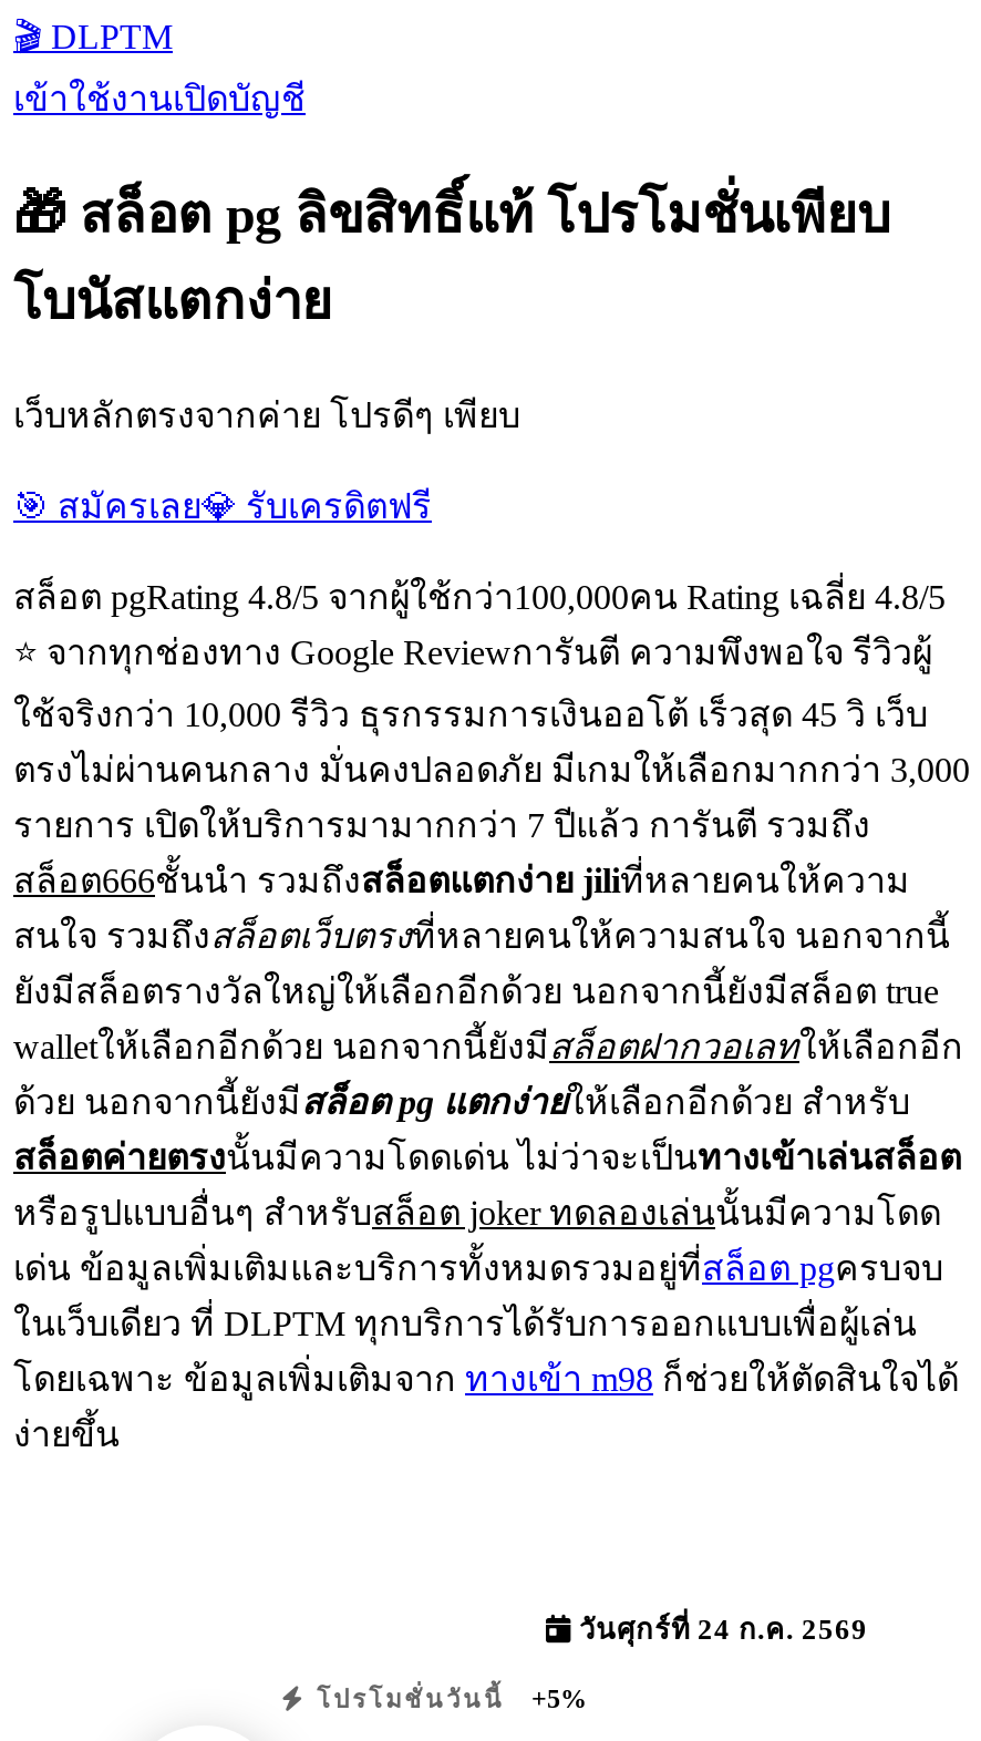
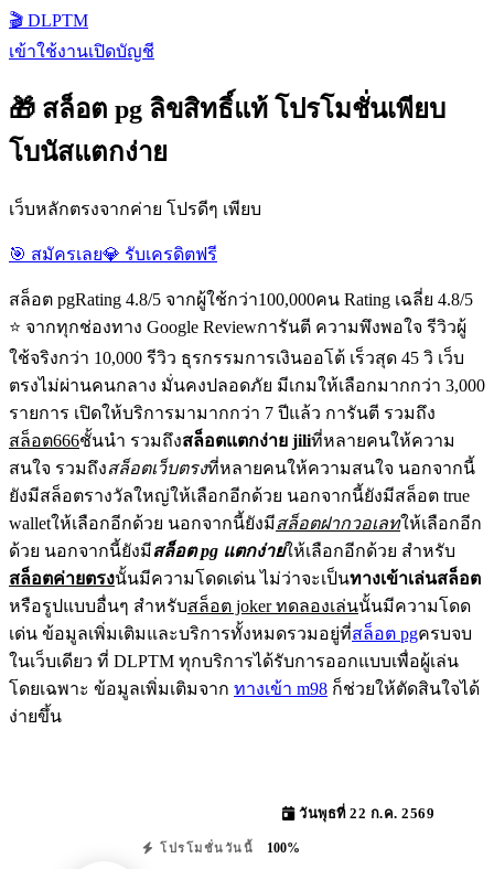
- วันศุกร์ที่ 24 ก.ค. 2569
+ วันพุธที่ 22 ก.ค. 2569

- โปรโมชั่นวันนี้ +5%
+ โปรโมชั่นวันนี้ 100%
